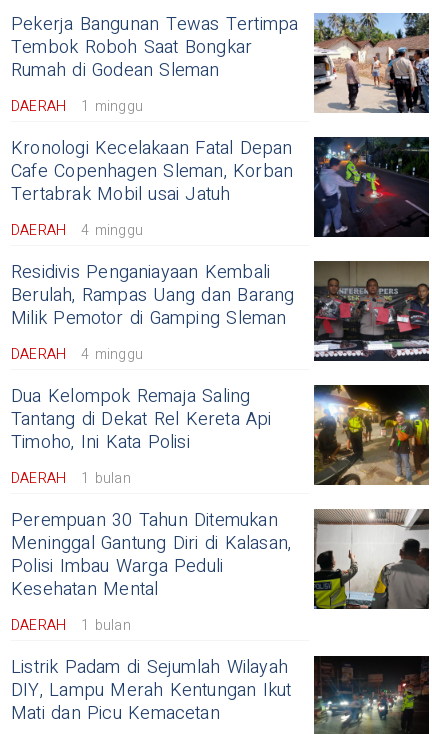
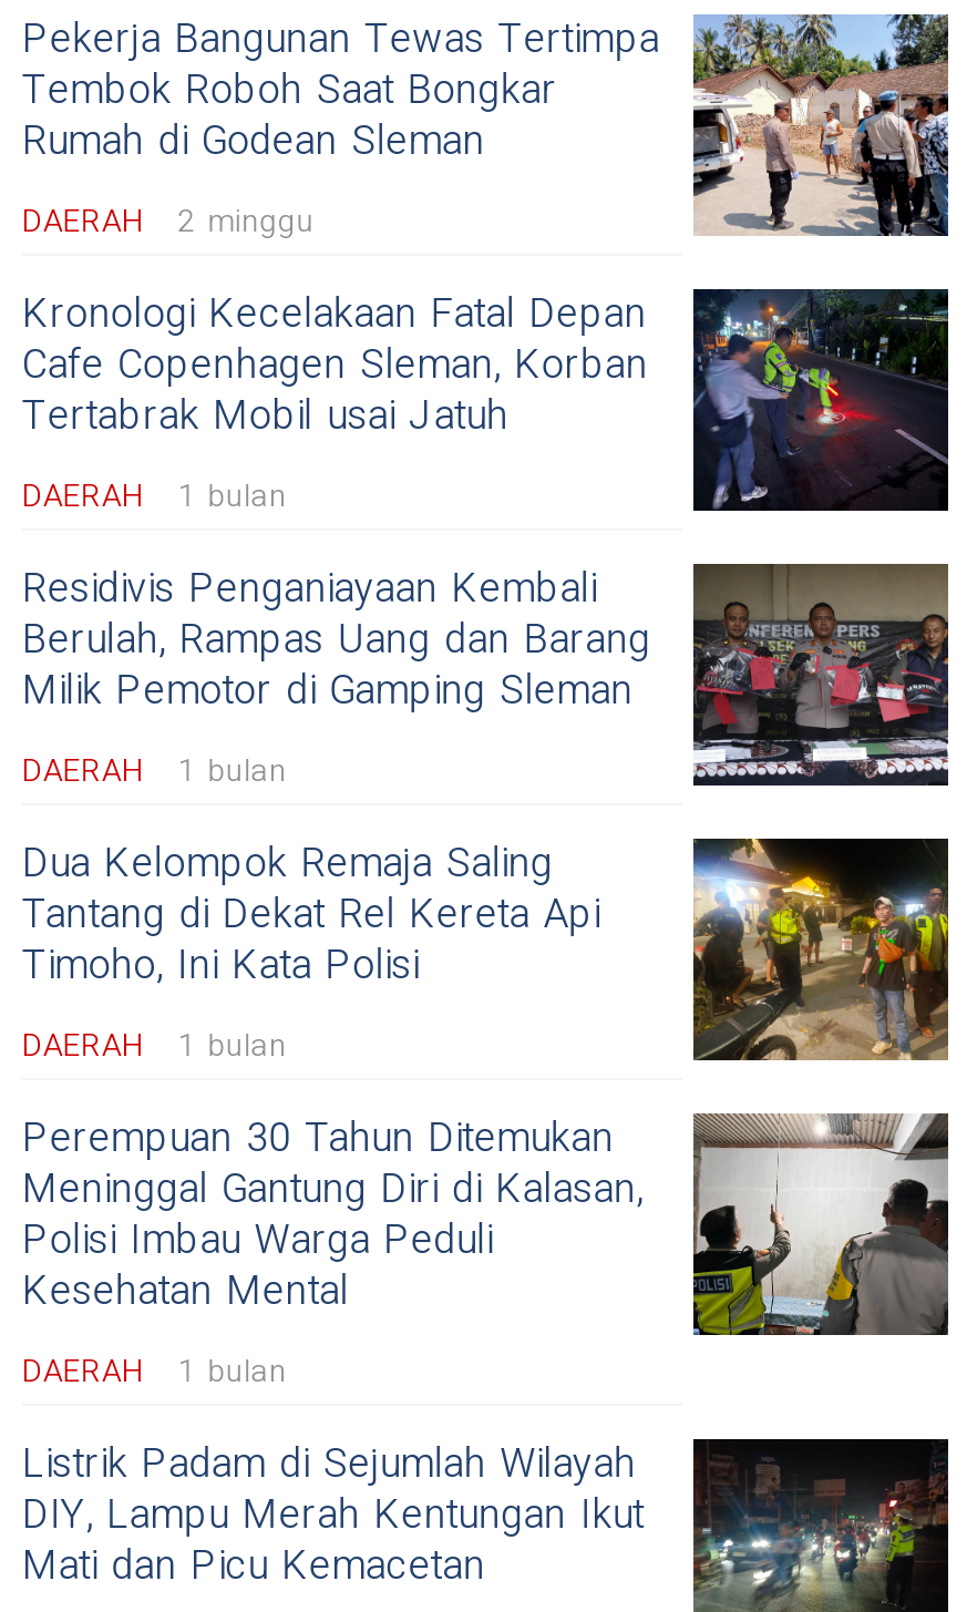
- DAERAH 1 minggu
+ DAERAH 2 minggu

- DAERAH 4 minggu
+ DAERAH 1 bulan

- DAERAH 4 minggu
+ DAERAH 1 bulan
